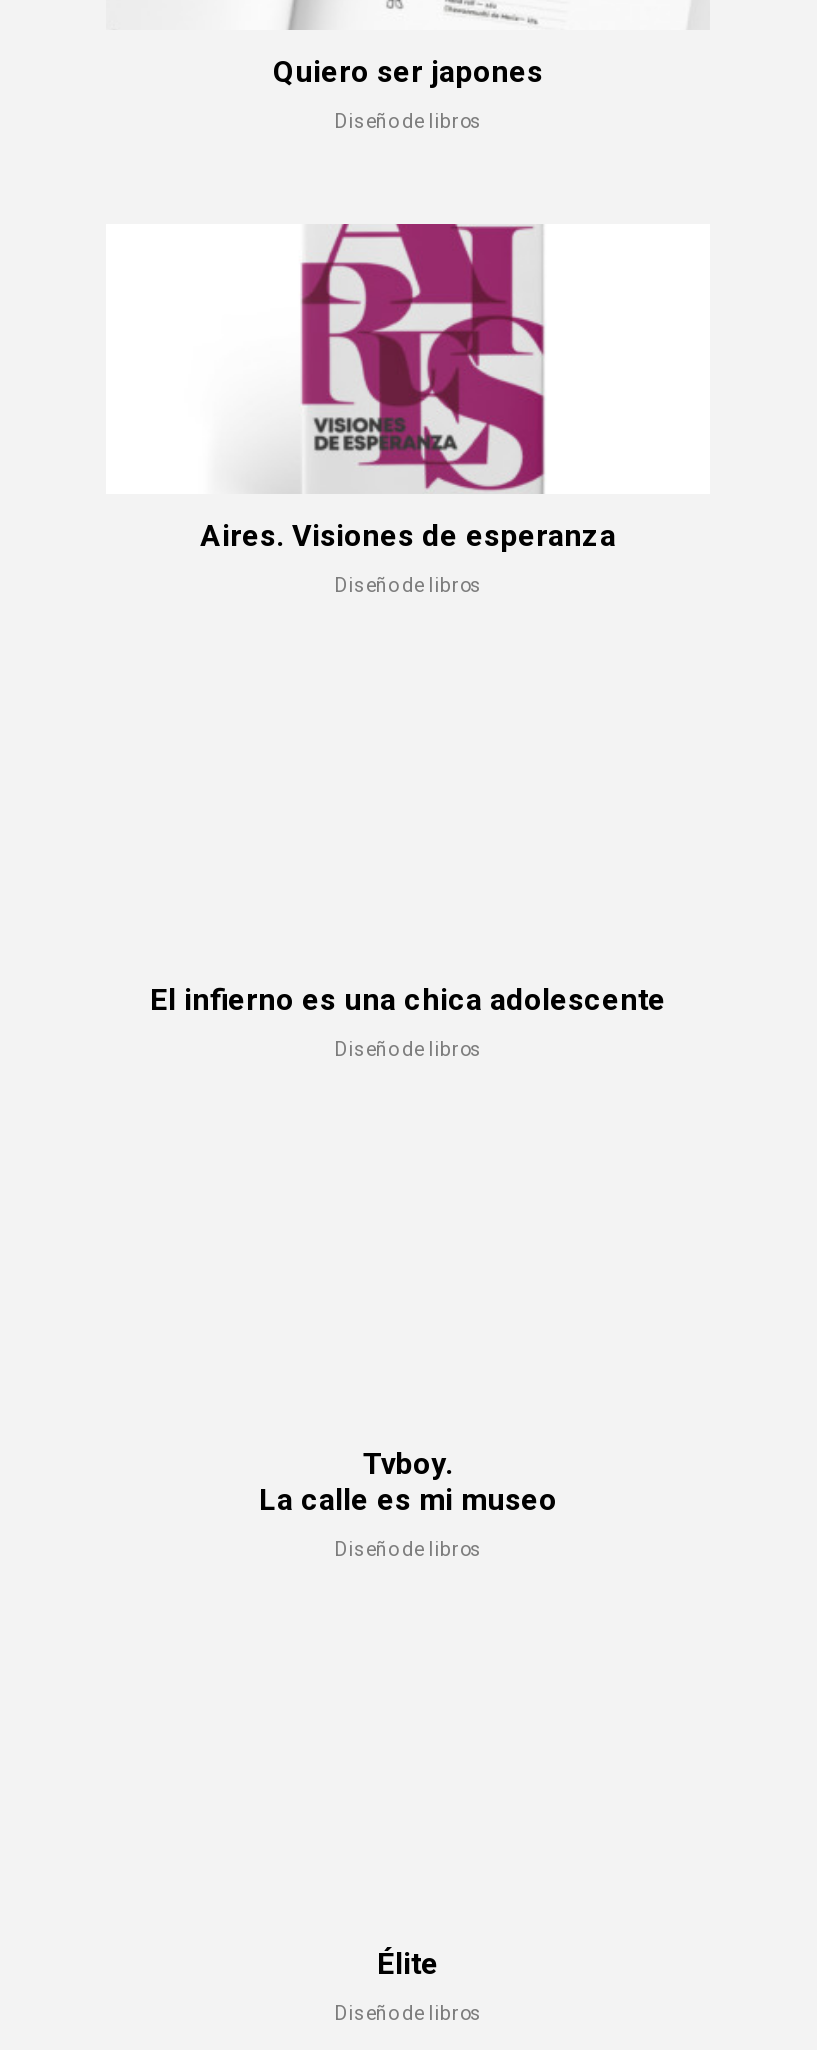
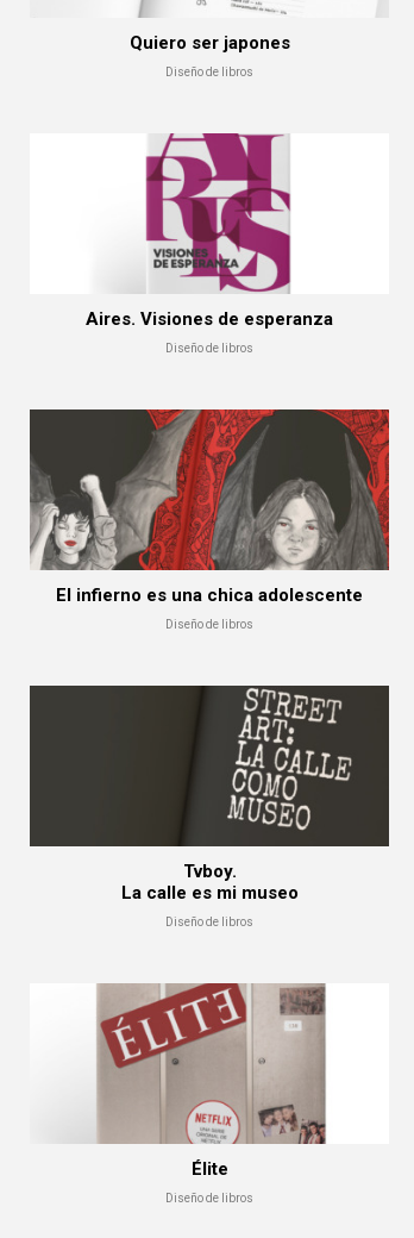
+ [image]

+ [image]

+ [image]
